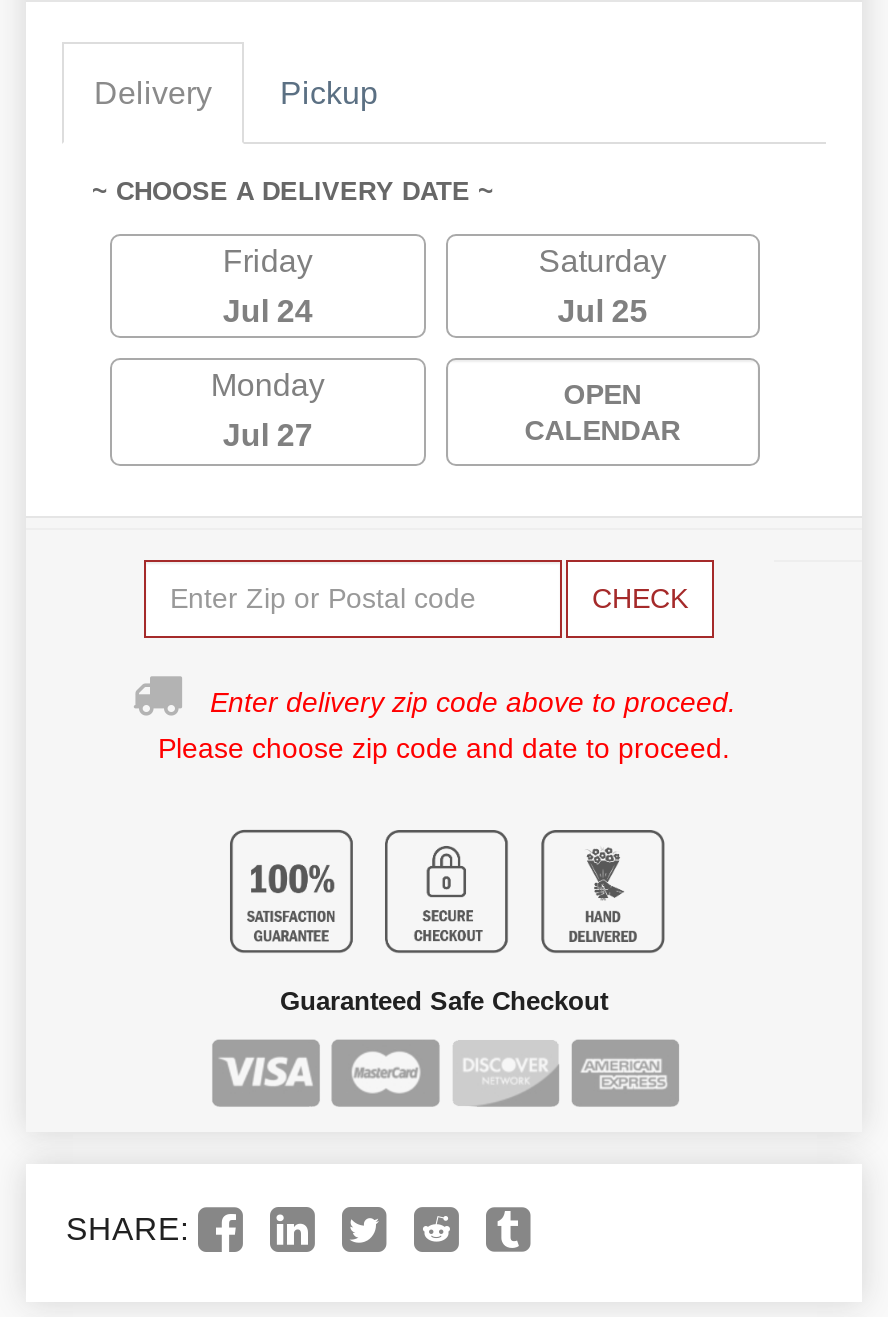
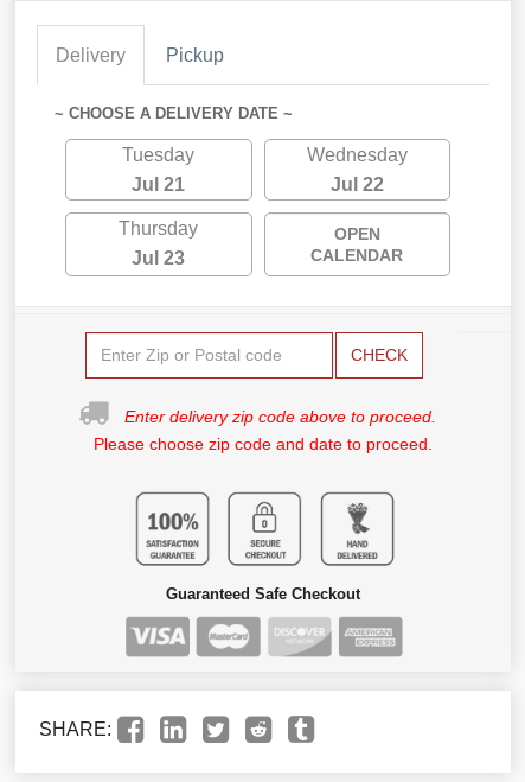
- Friday
+ Tuesday

- Saturday
+ Wednesday

- Jul 24
+ Jul 21

- Jul 25
+ Jul 22

- Monday
+ Thursday

- Jul 27
+ Jul 23
